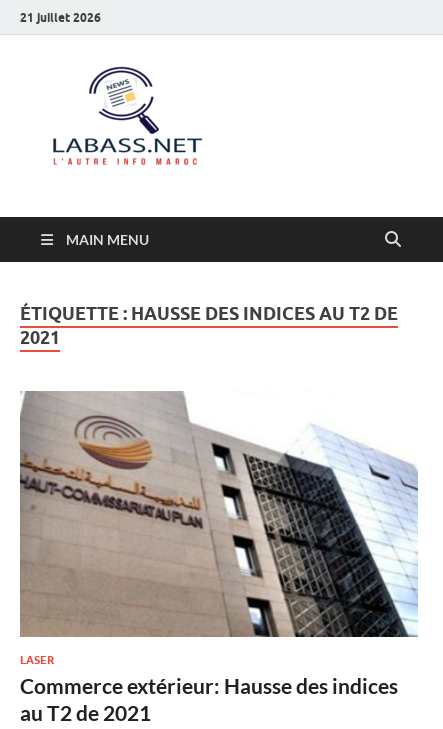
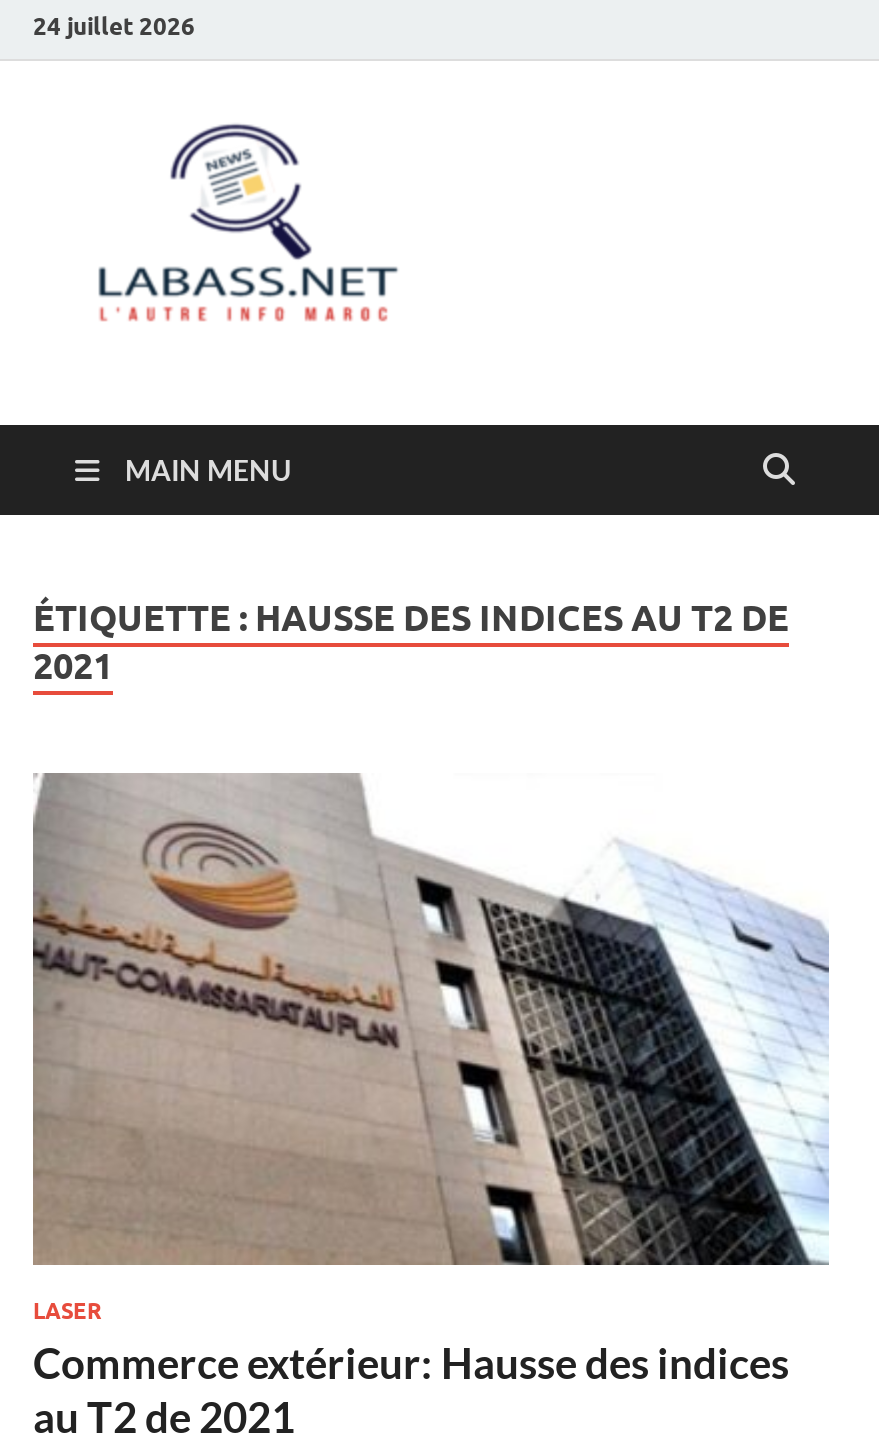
- 21 juillet 2026
+ 24 juillet 2026
